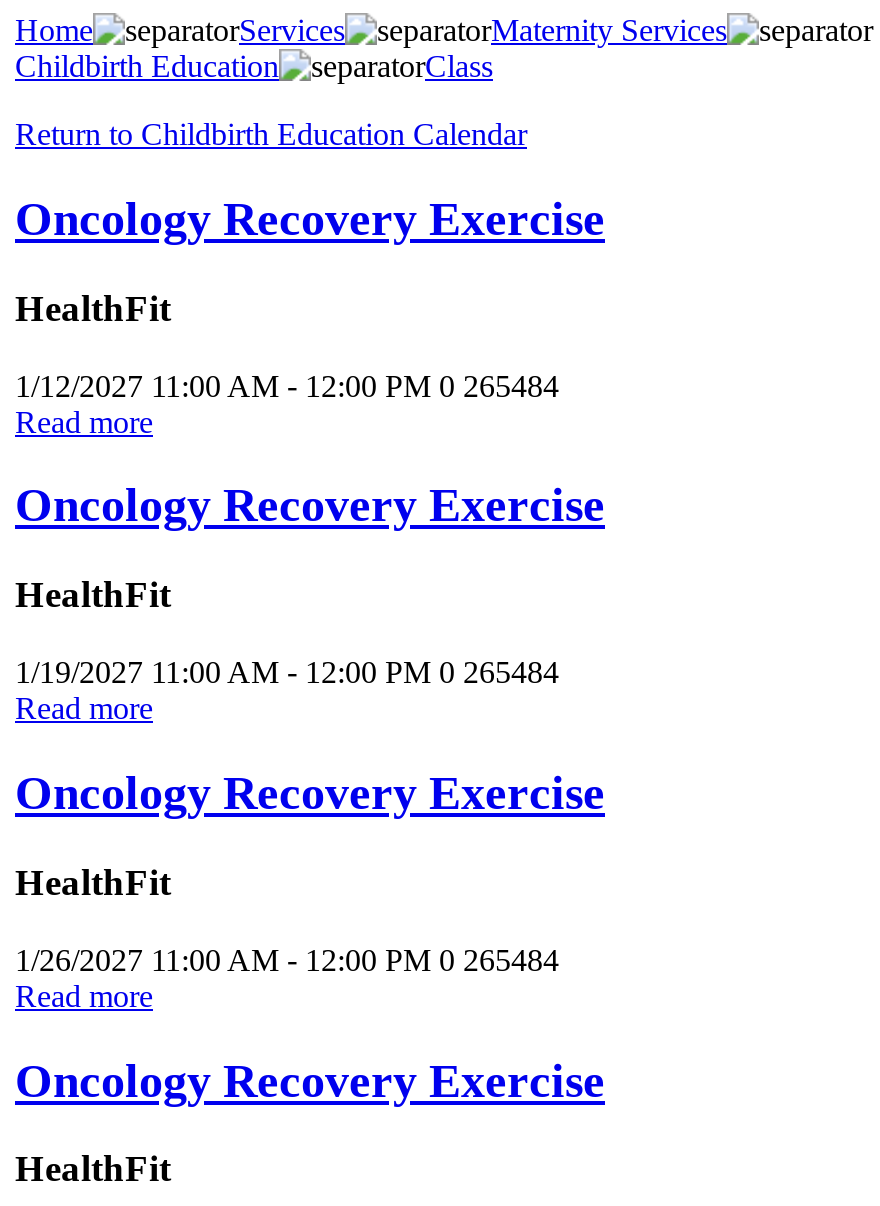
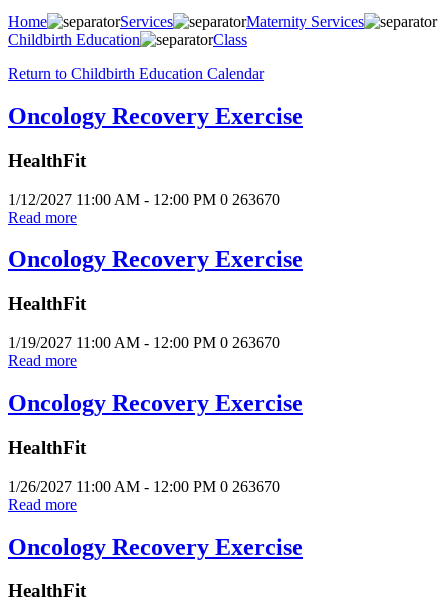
- 1/12/2027 11:00 AM - 12:00 PM 0 265484
+ 1/12/2027 11:00 AM - 12:00 PM 0 263670

- 1/19/2027 11:00 AM - 12:00 PM 0 265484
+ 1/19/2027 11:00 AM - 12:00 PM 0 263670

- 1/26/2027 11:00 AM - 12:00 PM 0 265484
+ 1/26/2027 11:00 AM - 12:00 PM 0 263670
